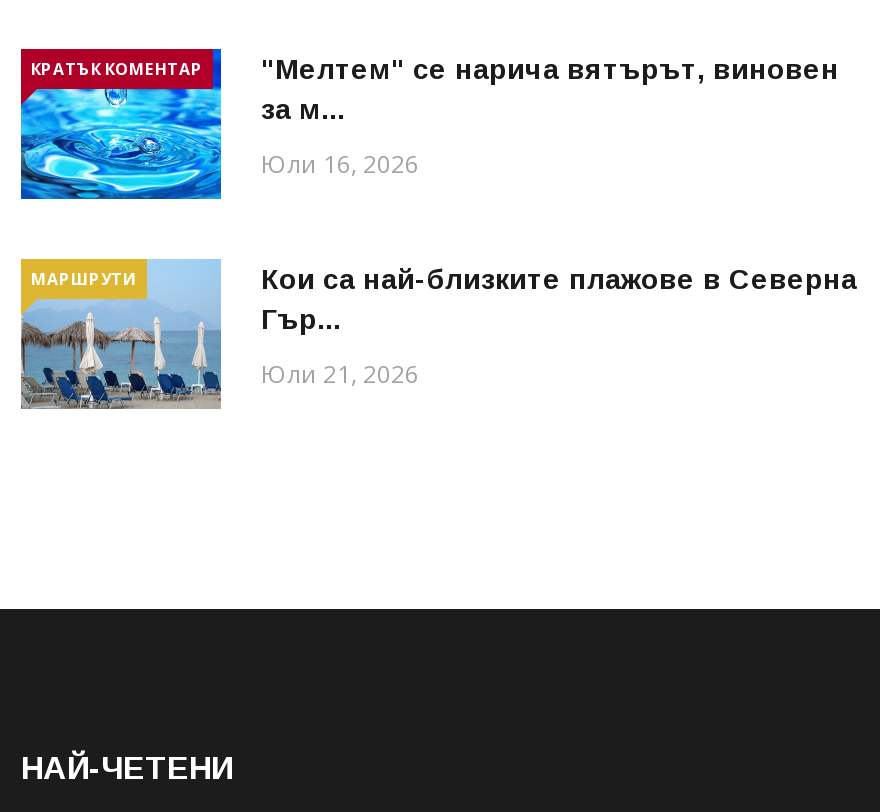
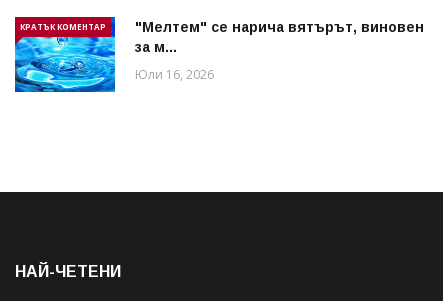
- [image]
- МАРШРУТИ
- Кои са най-близките плажове в Северна
- Гър...
- Юли 21, 2026
